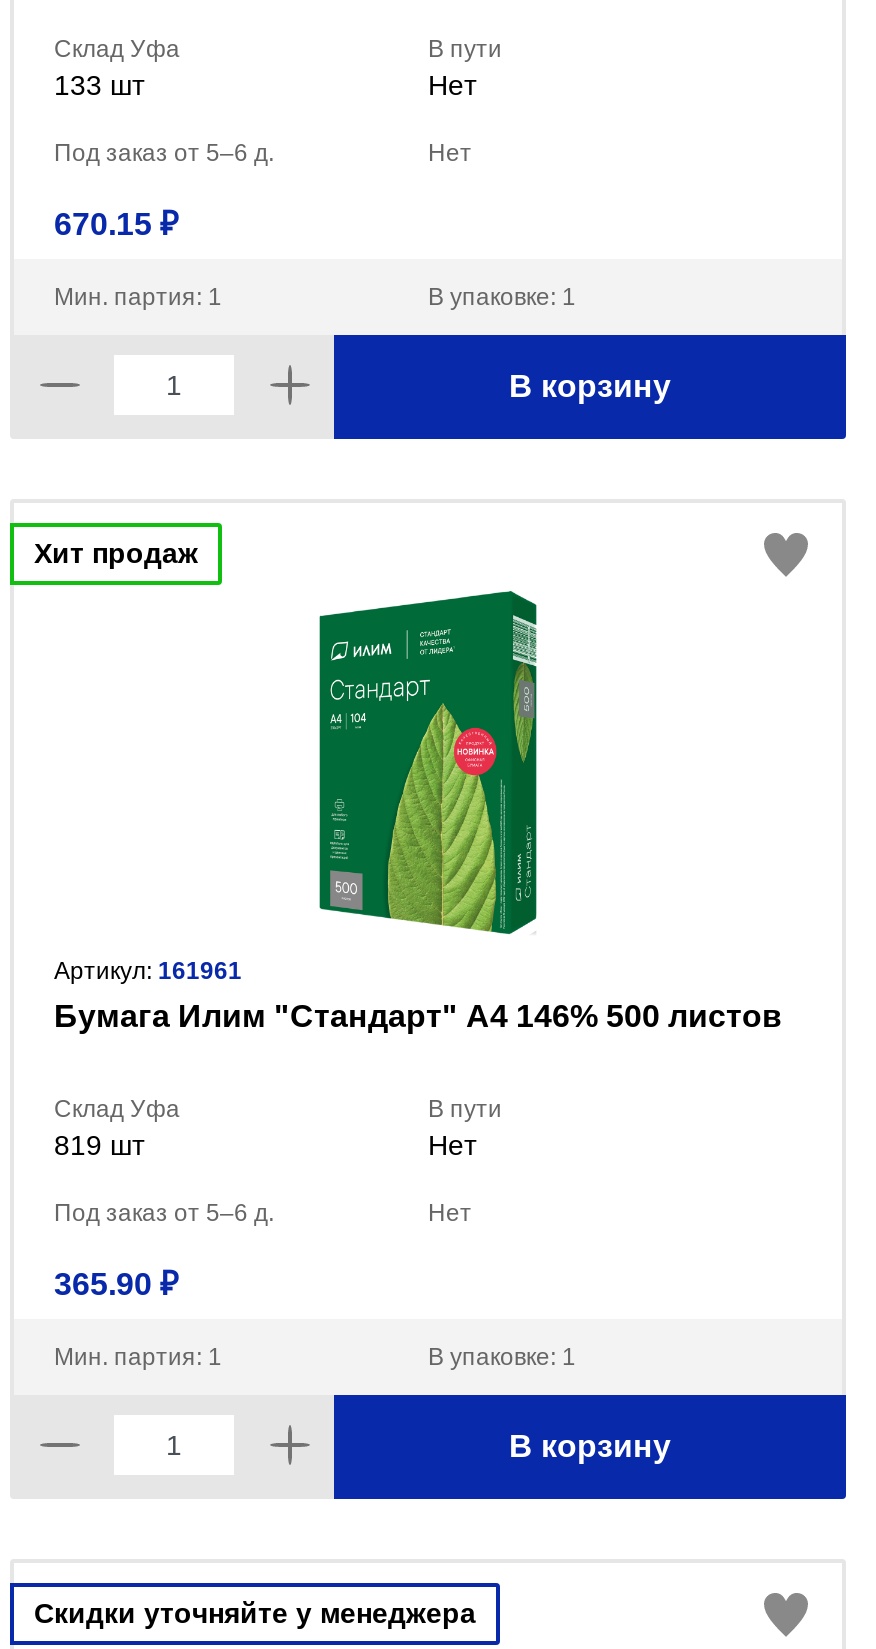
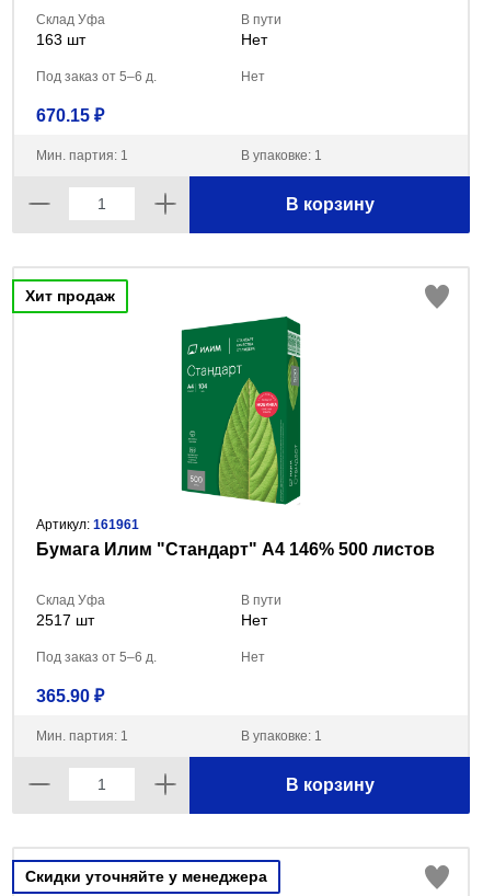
- 133 шт
+ 163 шт

- 819 шт
+ 2517 шт
